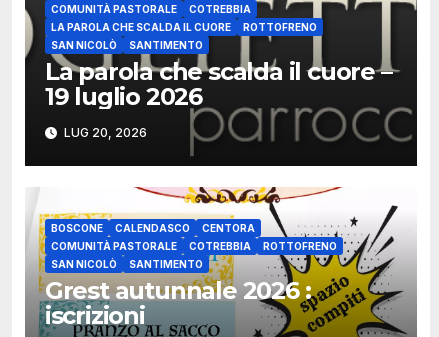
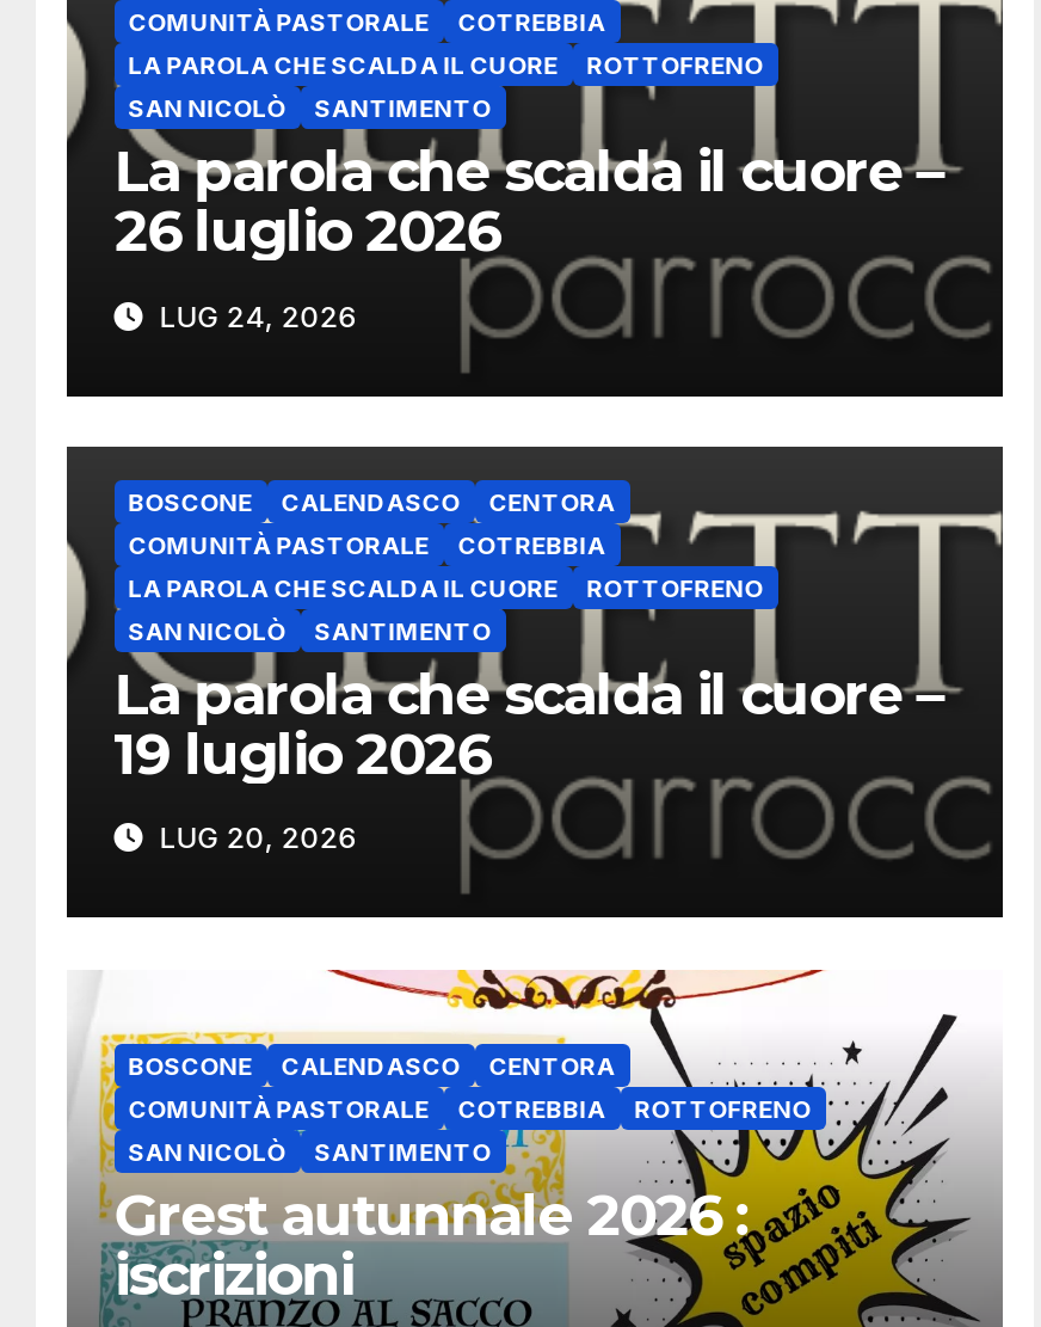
+ 26 luglio 2026
+ LUG 24, 2026

+ BOSCONE
+ CALENDASCO
+ CENTORA
+ COMUNITÀ PASTORALE
+ COTREBBIA
+ LA PAROLA CHE SCALDA IL CUORE
+ ROTTOFRENO
+ SAN NICOLÒ
+ SANTIMENTO
+ La parola che scalda il cuore –
